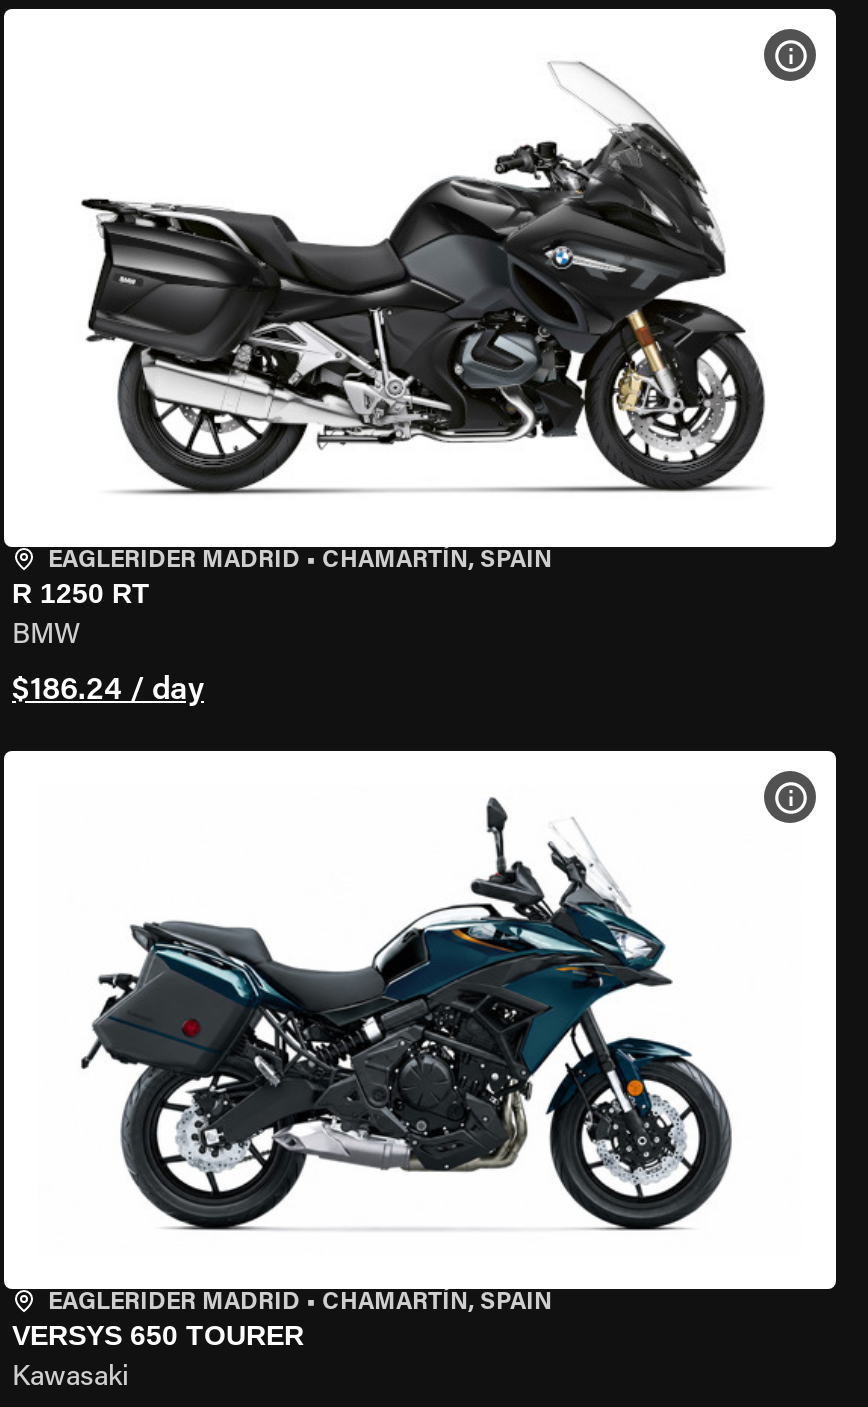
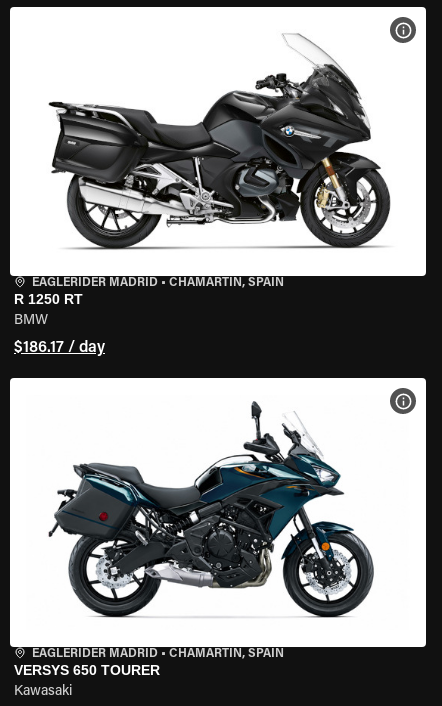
- $186.24 / day
+ $186.17 / day
